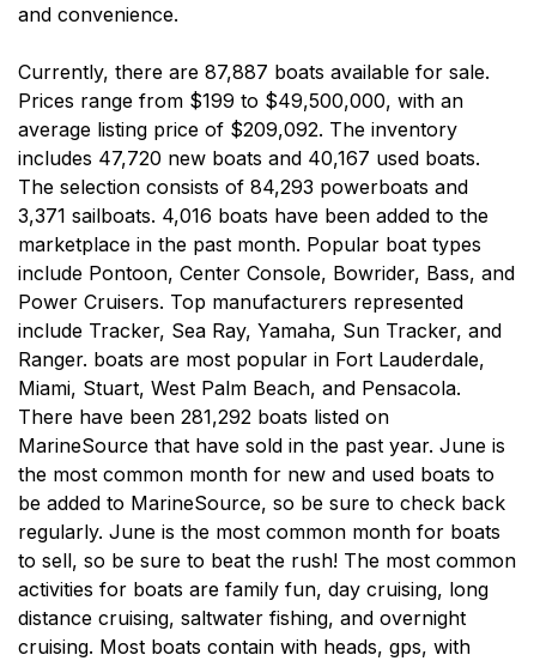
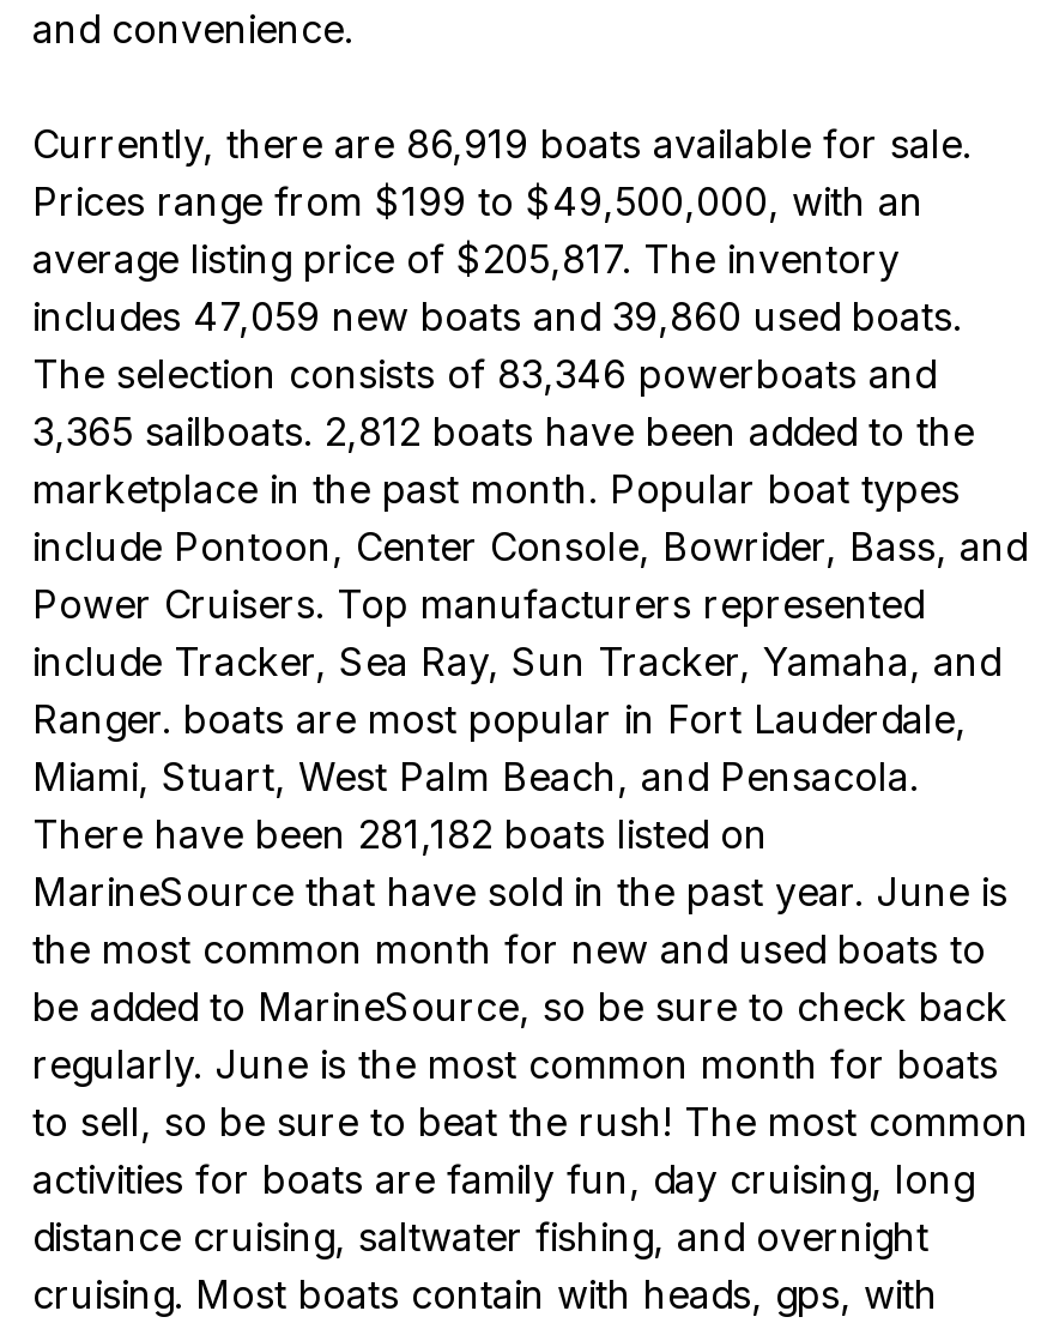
- Currently, there are 87,887 boats available for sale.
+ Currently, there are 86,919 boats available for sale.

- average listing price of $209,092. The inventory
+ average listing price of $205,817. The inventory

- includes 47,720 new boats and 40,167 used boats.
+ includes 47,059 new boats and 39,860 used boats.

- The selection consists of 84,293 powerboats and
+ The selection consists of 83,346 powerboats and

- 3,371 sailboats. 4,016 boats have been added to the
+ 3,365 sailboats. 2,812 boats have been added to the

- include Tracker, Sea Ray, Yamaha, Sun Tracker, and
+ include Tracker, Sea Ray, Sun Tracker, Yamaha, and

- There have been 281,292 boats listed on
+ There have been 281,182 boats listed on
